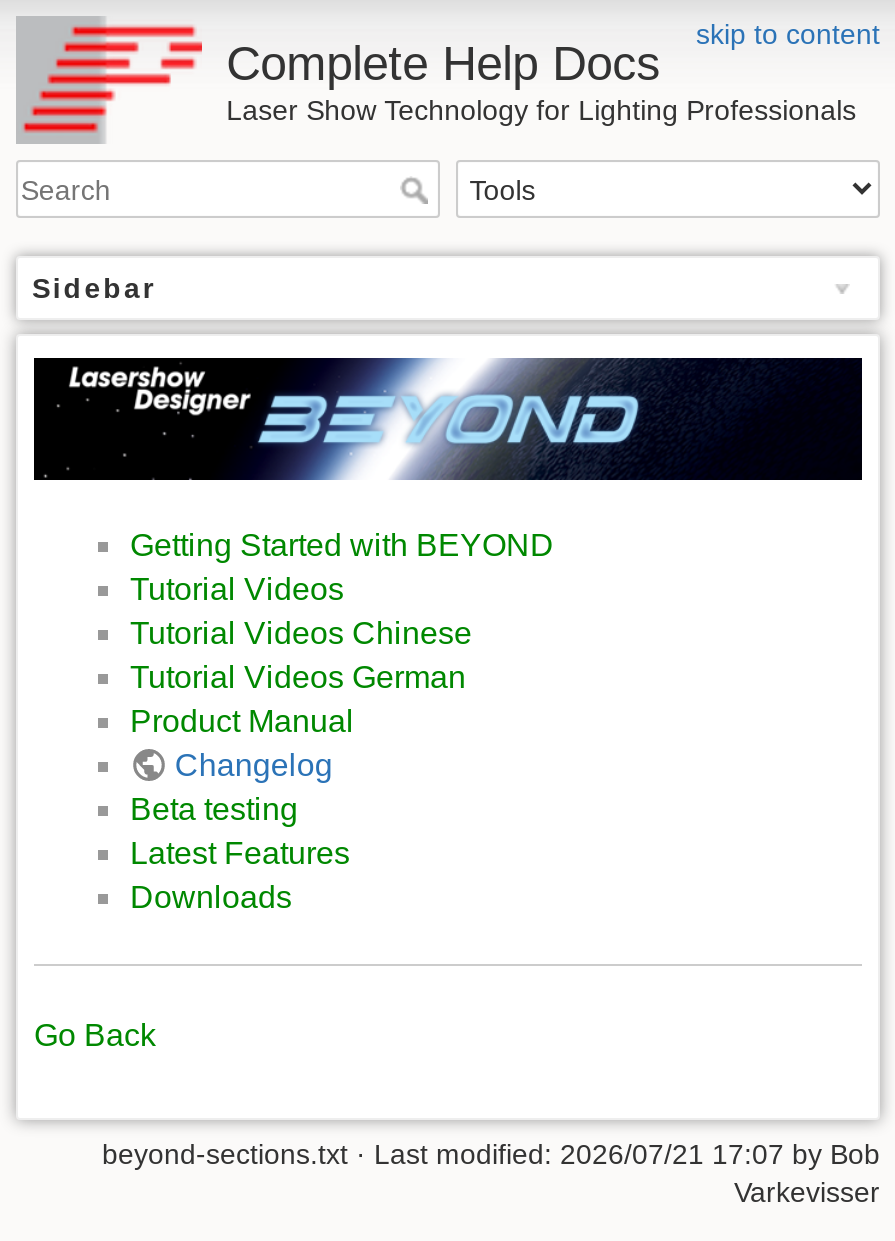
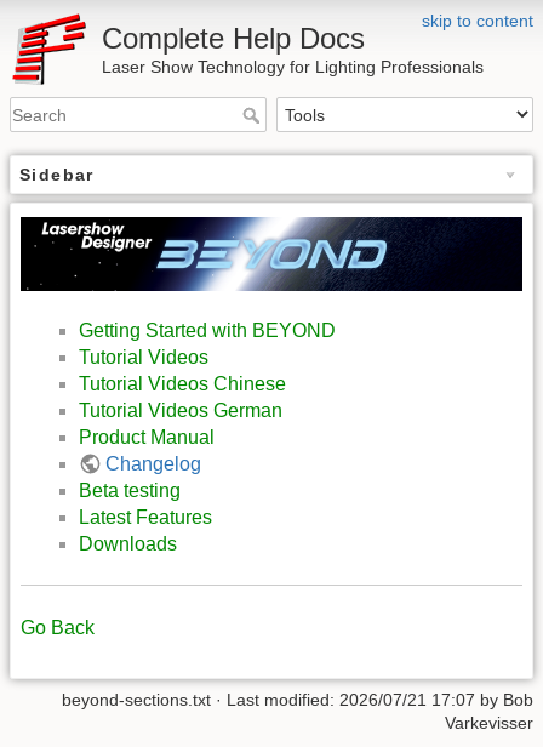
- [image]
+ [image]
